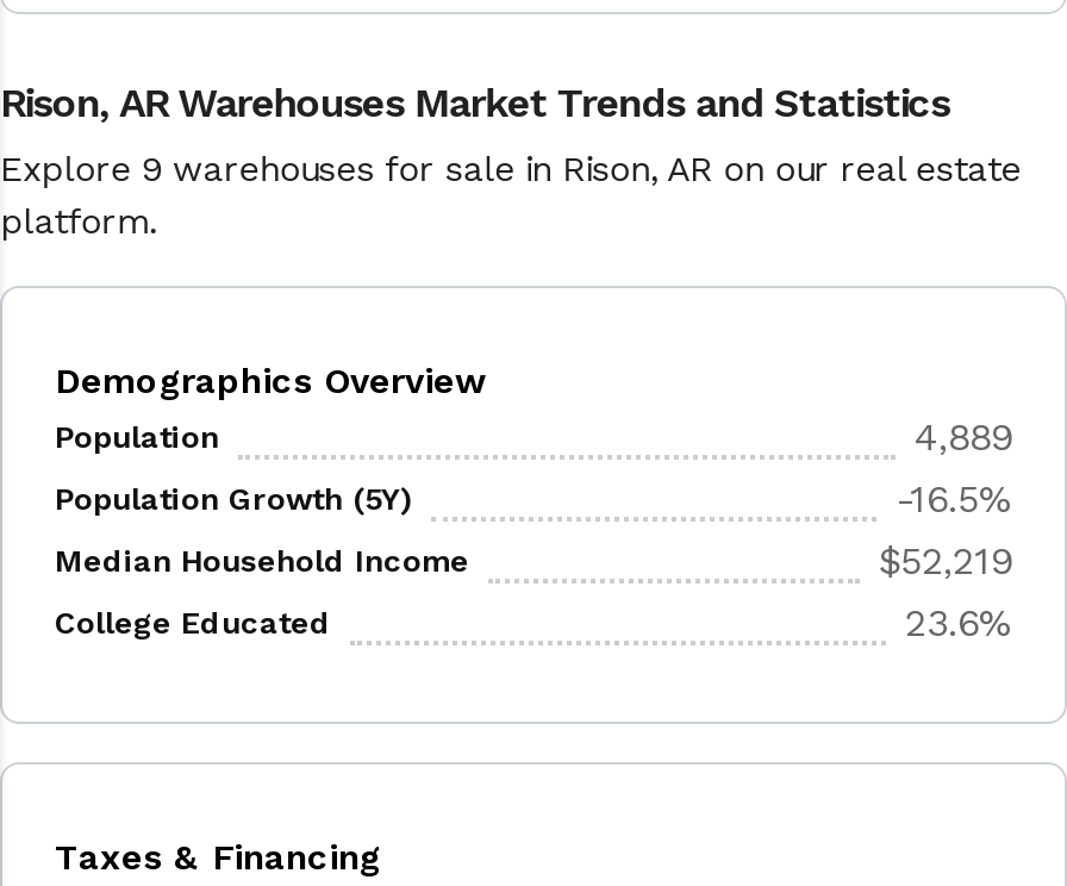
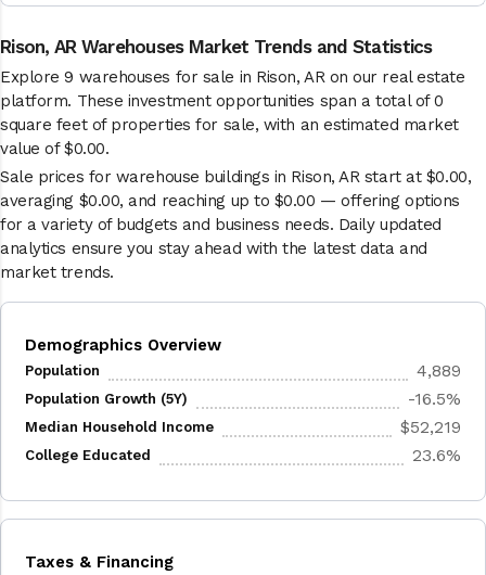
- platform.
+ platform. These investment opportunities span a total of 0
+ square feet of properties for sale, with an estimated market
+ value of $0.00.
+ Sale prices for warehouse buildings in Rison, AR start at $0.00,
+ averaging $0.00, and reaching up to $0.00 — offering options
+ for a variety of budgets and business needs. Daily updated
+ analytics ensure you stay ahead with the latest data and
+ market trends.
